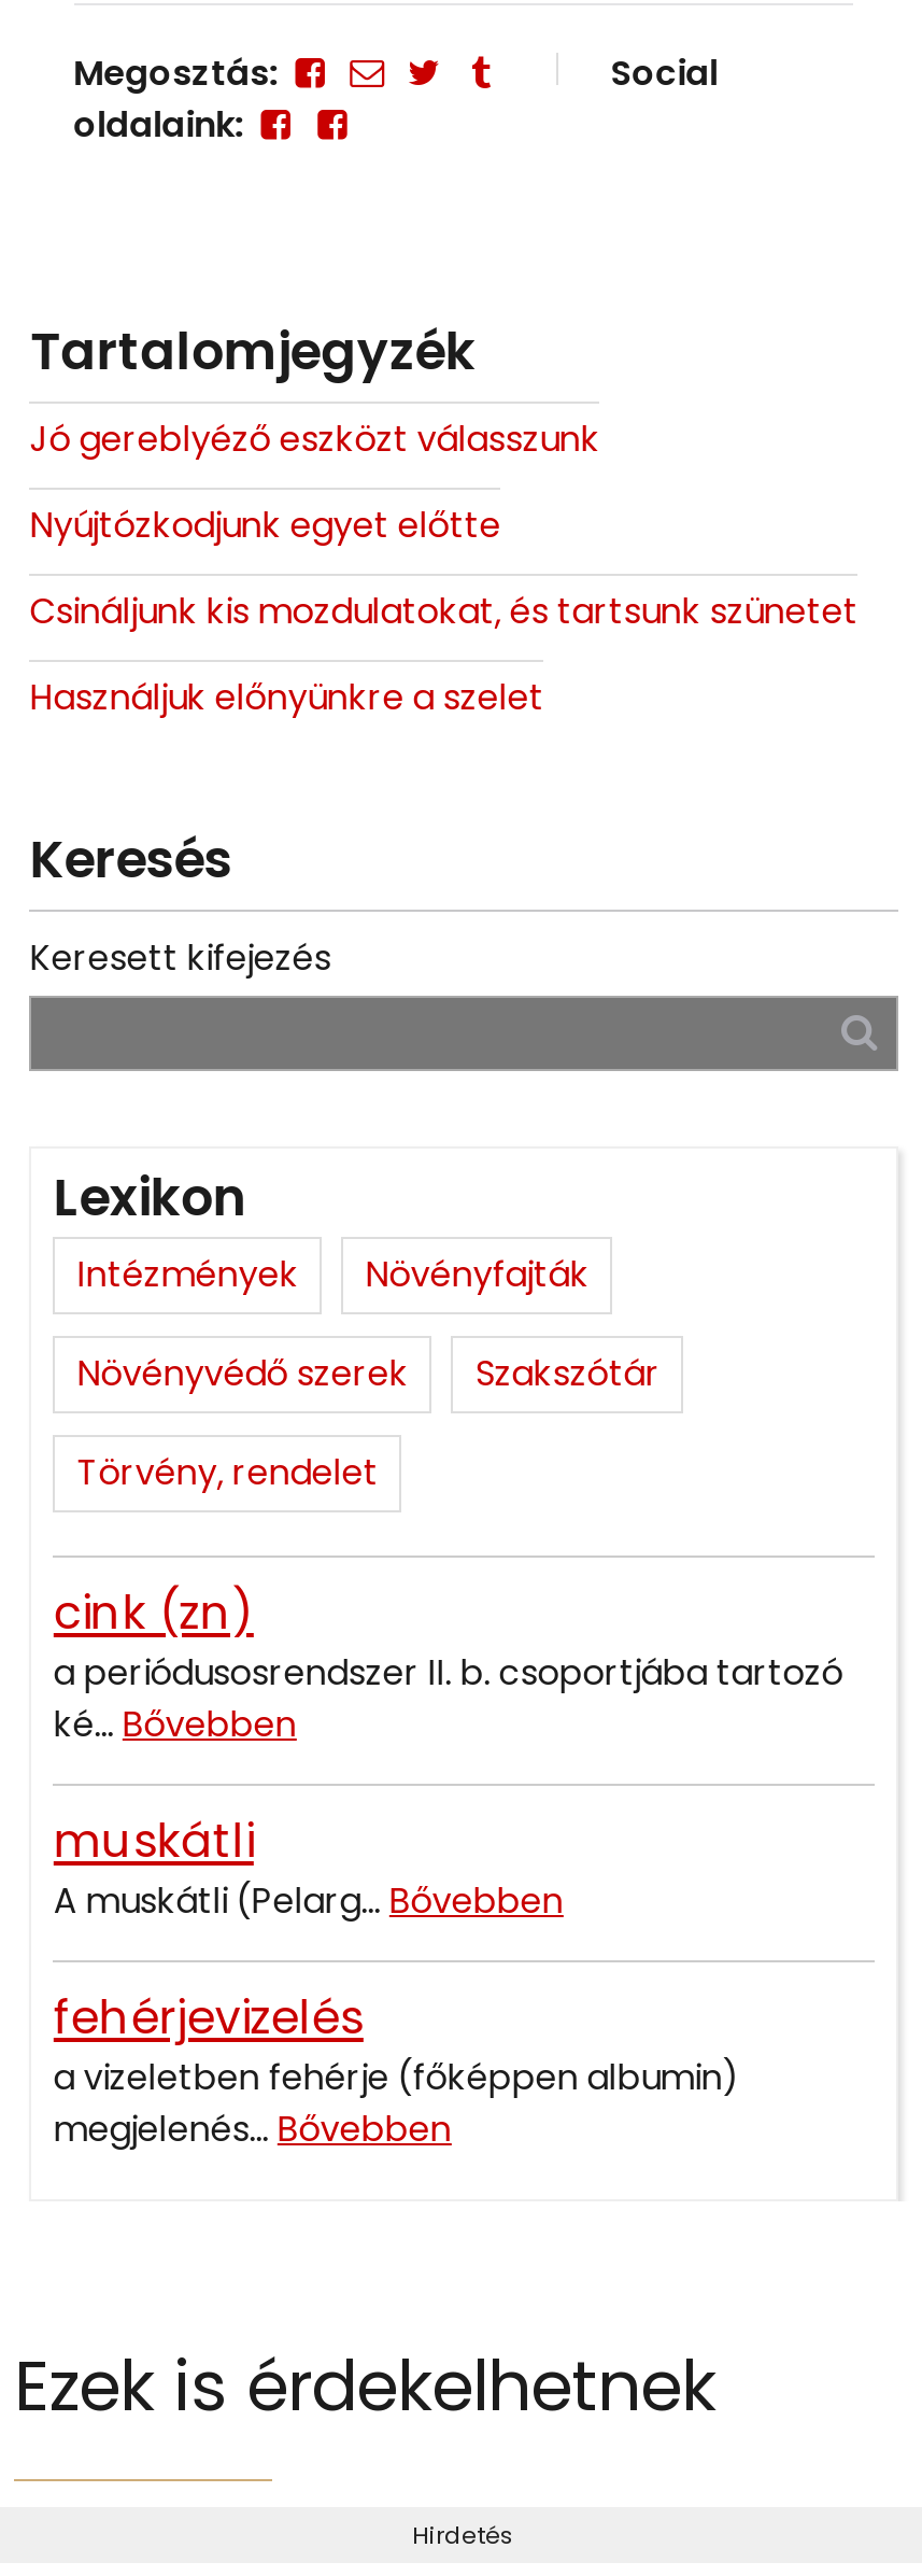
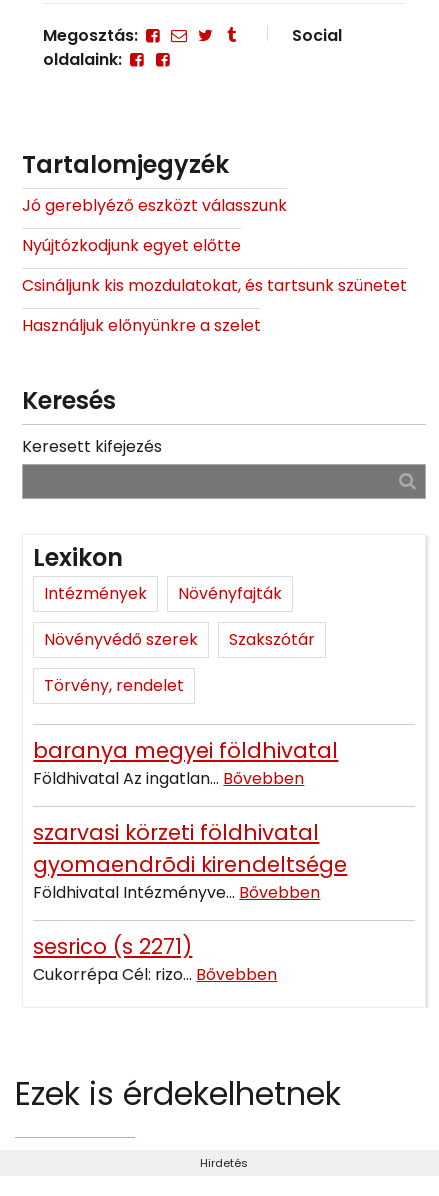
- cink (zn)
- a periódusosrendszer II. b. csoportjába tartozó
- ké... Bővebben
+ baranya megyei földhivatal
+ Földhivatal Az ingatlan... Bővebben

- muskátli
- A muskátli (Pelarg... Bővebben
+ szarvasi körzeti földhivatal
+ gyomaendrõdi kirendeltsége
+ Földhivatal Intézményve... Bővebben

- fehérjevizelés
- a vizeletben fehérje (főképpen albumin)
- megjelenés... Bővebben
+ sesrico (s 2271)
+ Cukorrépa Cél: rizo... Bővebben
